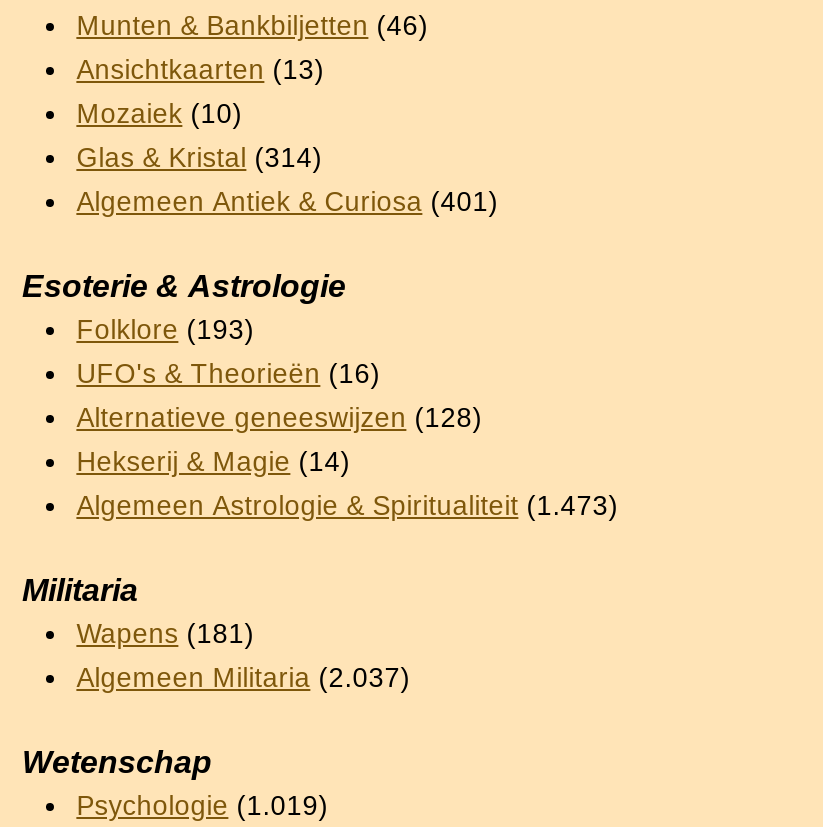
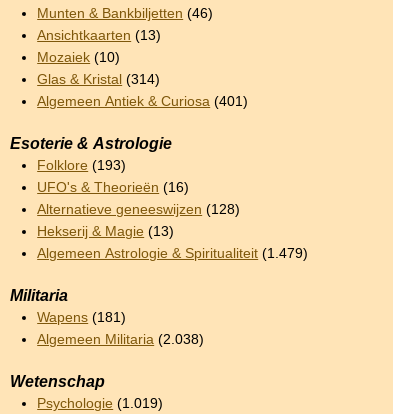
- Hekserij & Magie (14)
+ Hekserij & Magie (13)

- Algemeen Astrologie & Spiritualiteit (1.473)
+ Algemeen Astrologie & Spiritualiteit (1.479)

- Algemeen Militaria (2.037)
+ Algemeen Militaria (2.038)
